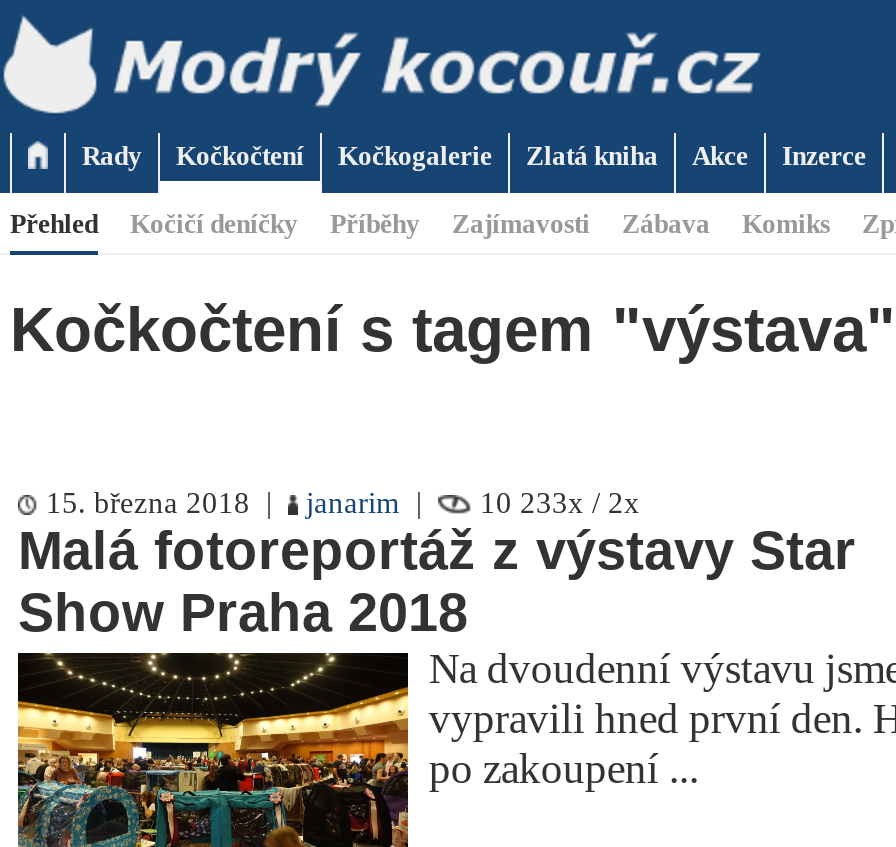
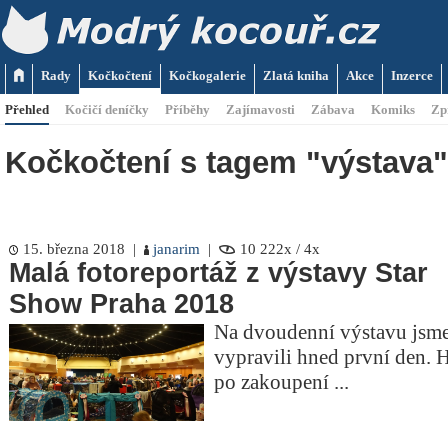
- 10 233x / 2x
+ 10 222x / 4x
